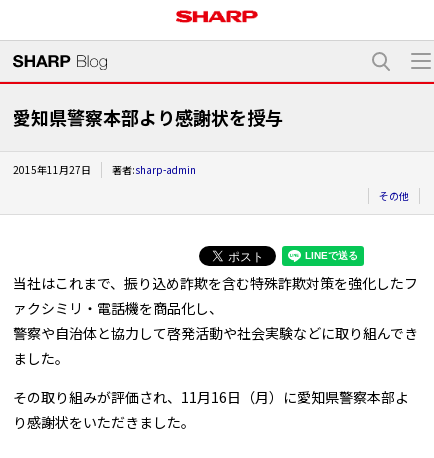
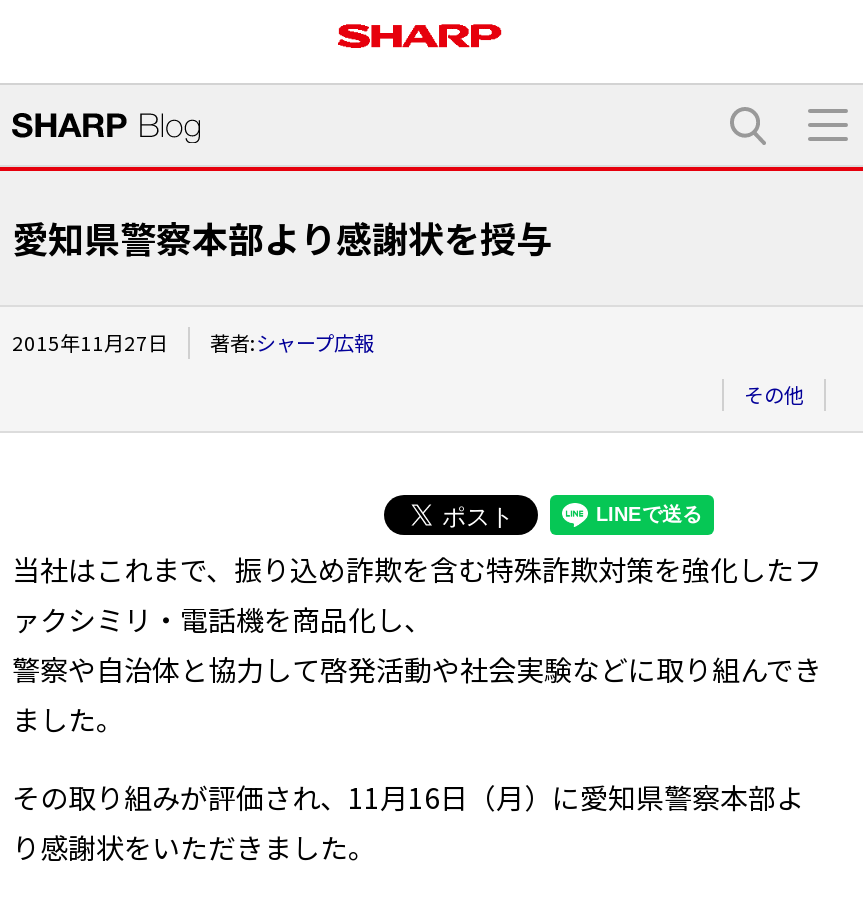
- 著者:sharp-admin
+ 著者:シャープ広報
